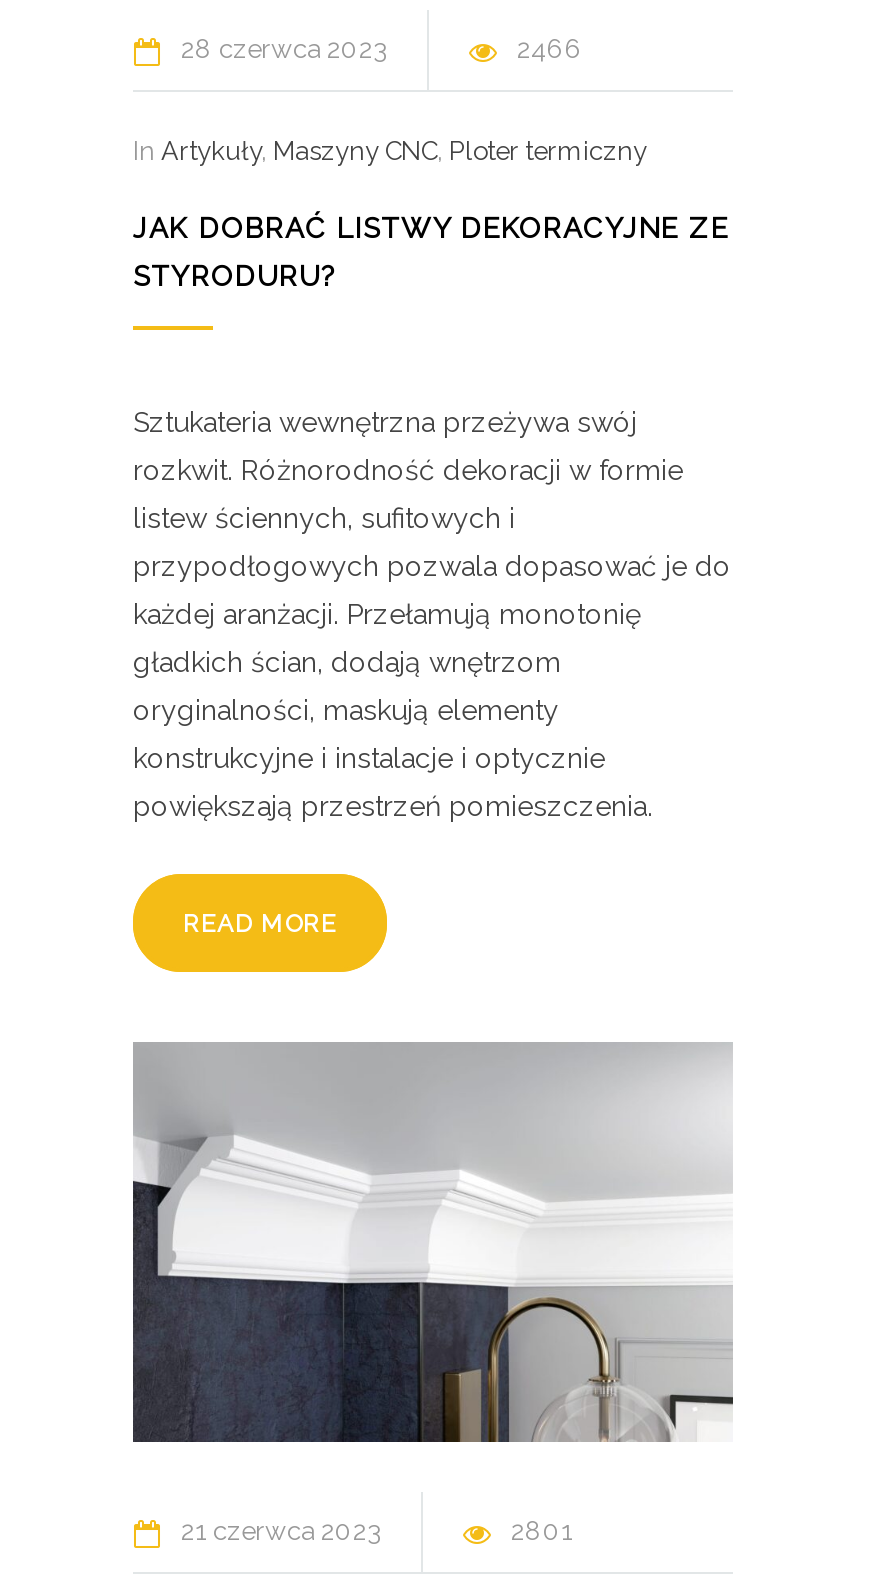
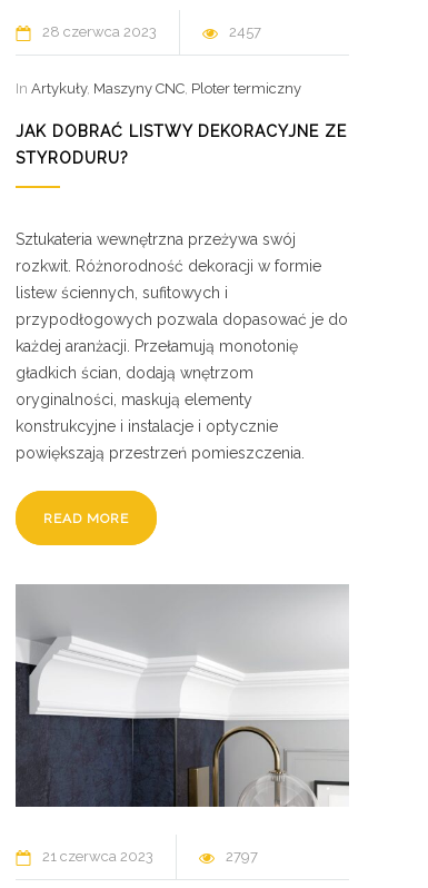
- 2466
+ 2457

- 2801
+ 2797
